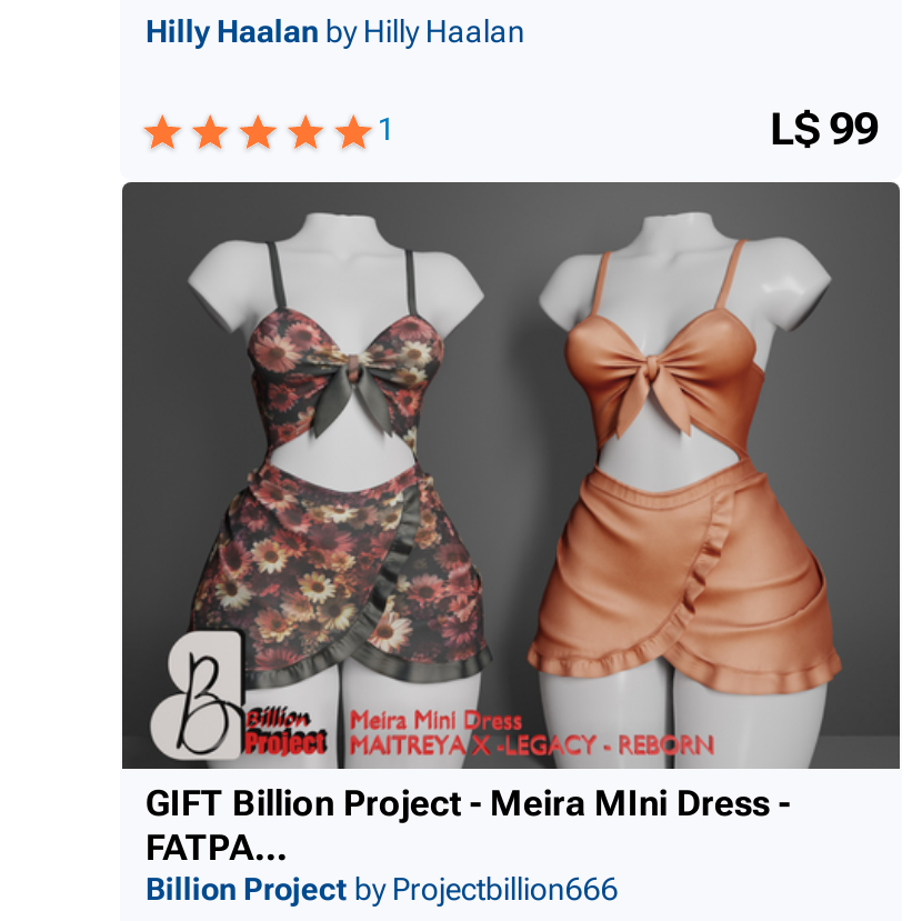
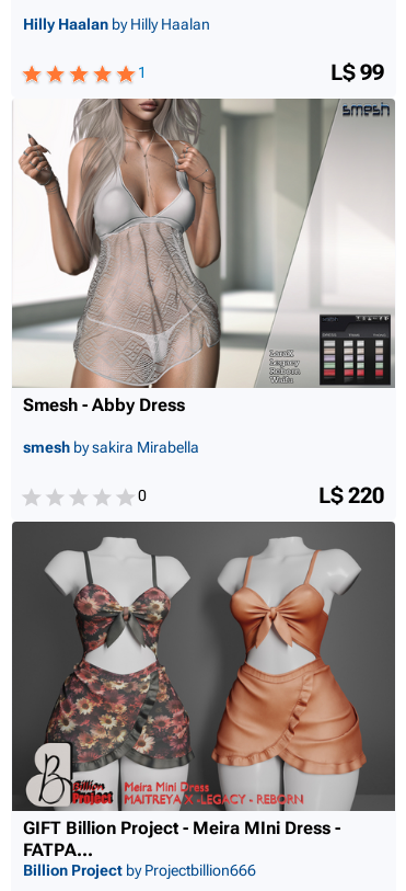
+ [image]
+ Smesh - Abby Dress
+ smesh by sakira Mirabella
+ 0
+ L$ 220
